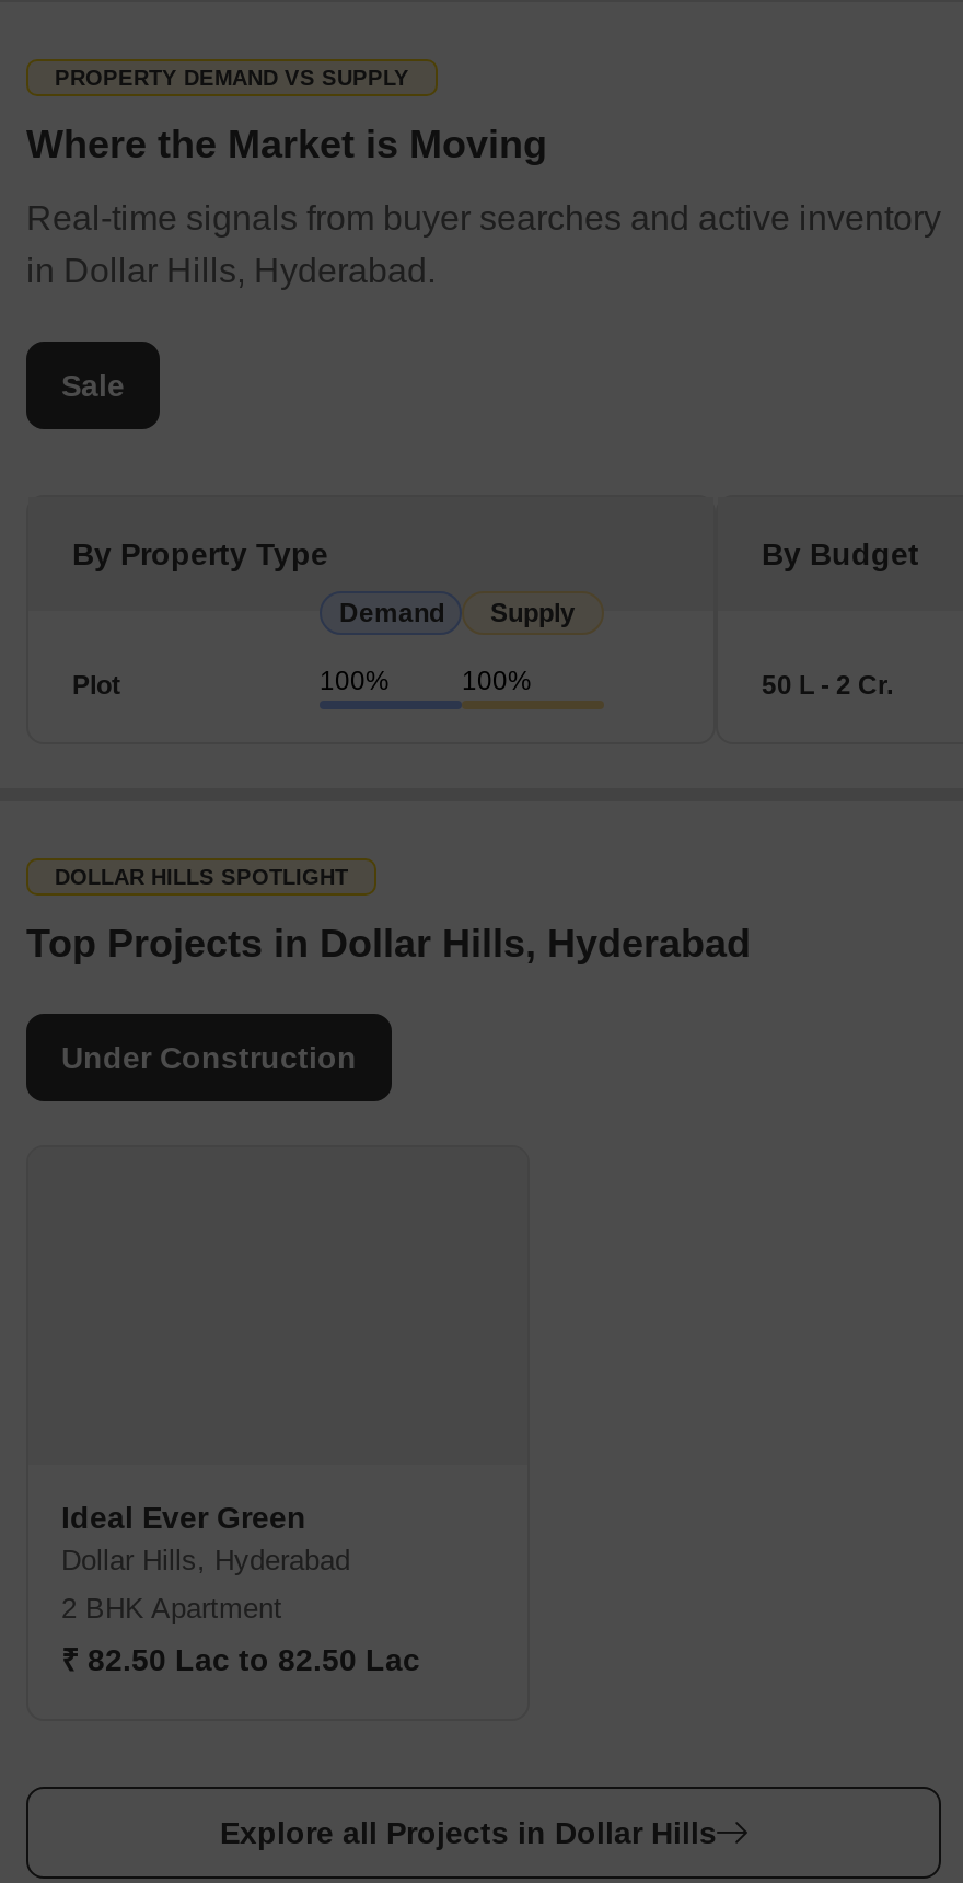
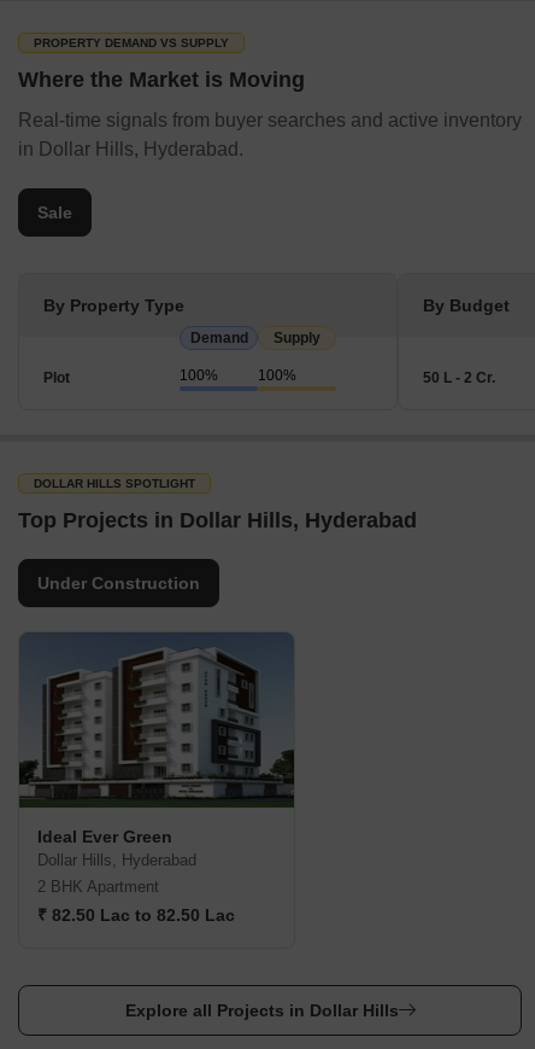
+ [image]
